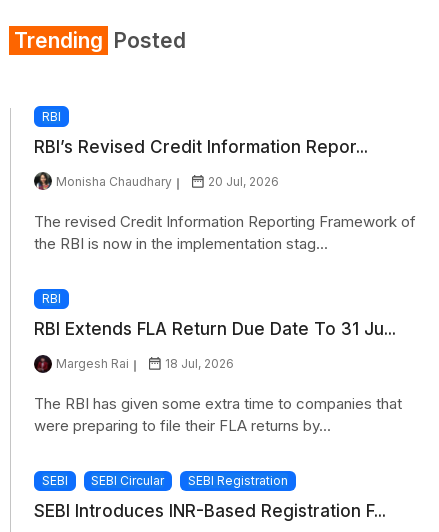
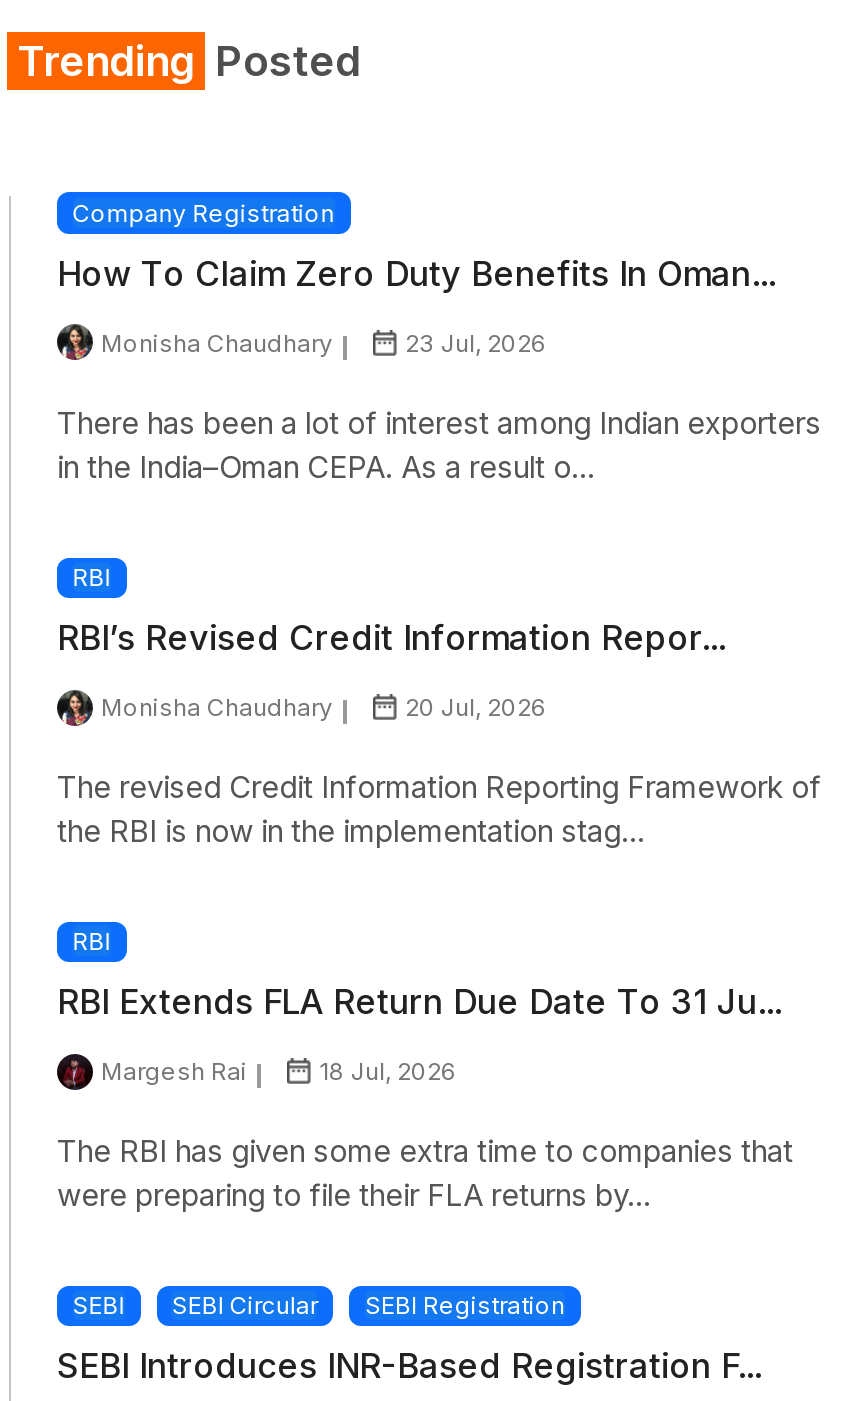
+ Company Registration
+ How To Claim Zero Duty Benefits In Oman...
+ Monisha Chaudhary
+ 23 Jul, 2026
+ There has been a lot of interest among Indian exporters
+ in the India–Oman CEPA. As a result o...
